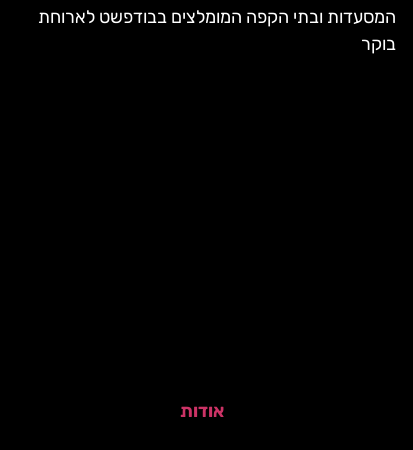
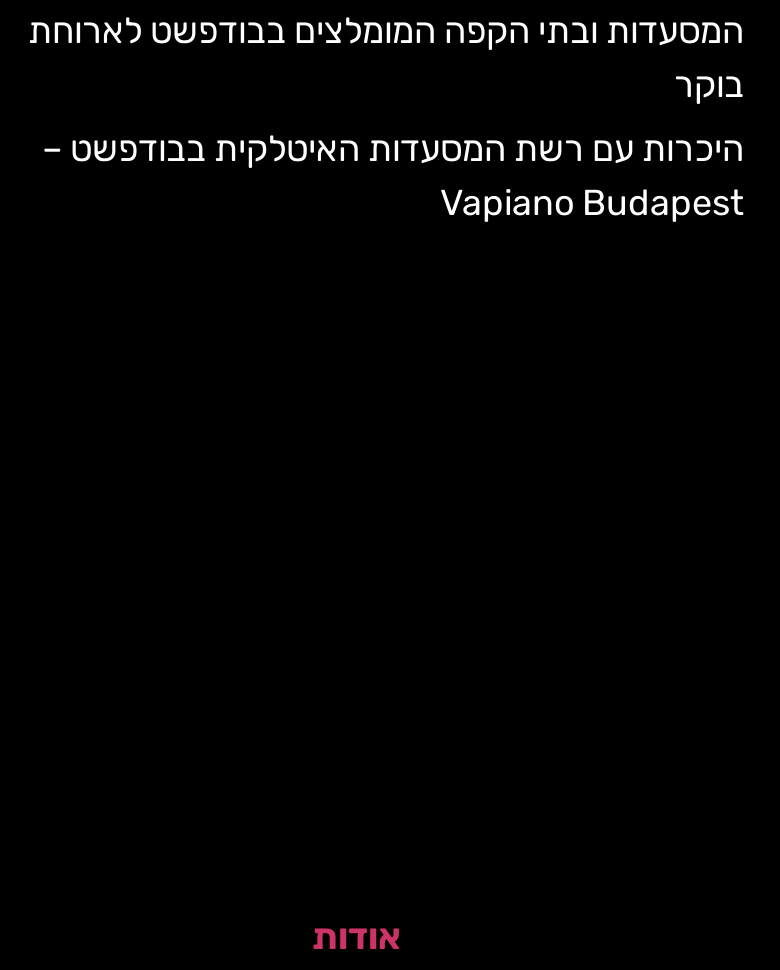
+ היכרות עם רשת המסעדות האיטלקית בבודפשט –
+ Vapiano Budapest
